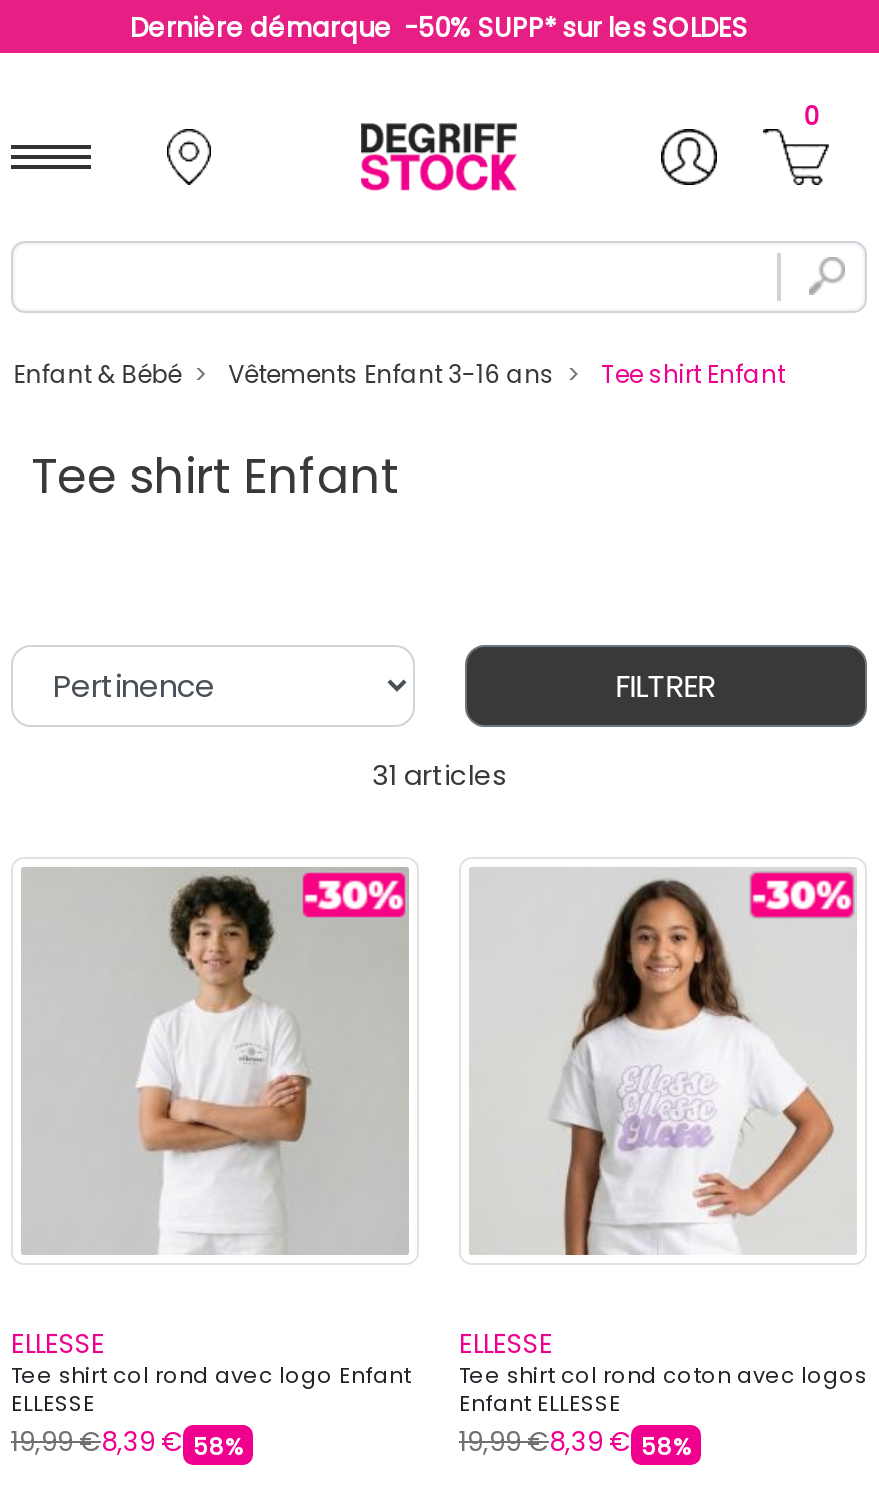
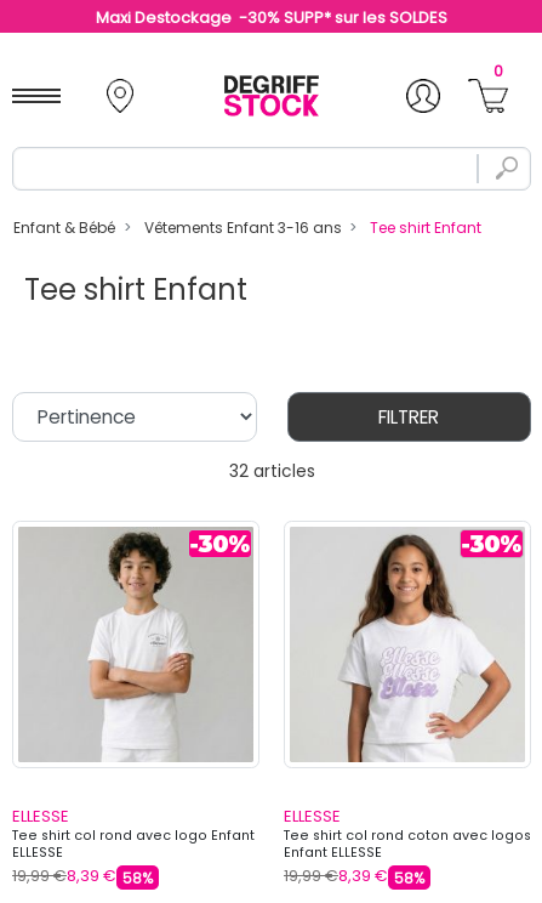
- Dernière démarque -50% SUPP* sur les SOLDES
+ Maxi Destockage -30% SUPP* sur les SOLDES

- 31 articles
+ 32 articles
